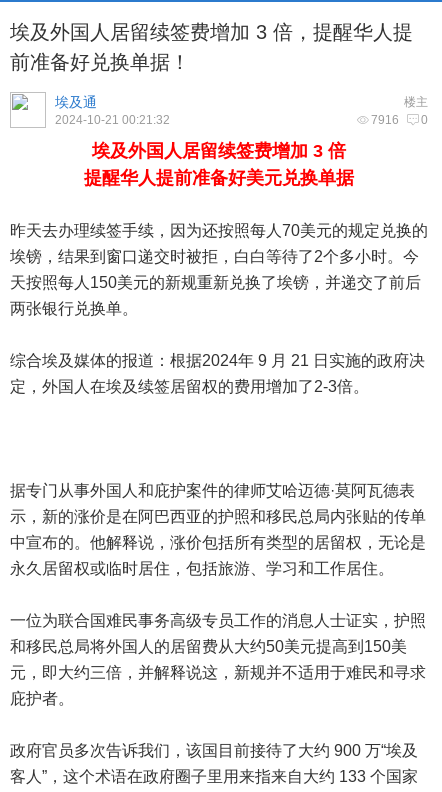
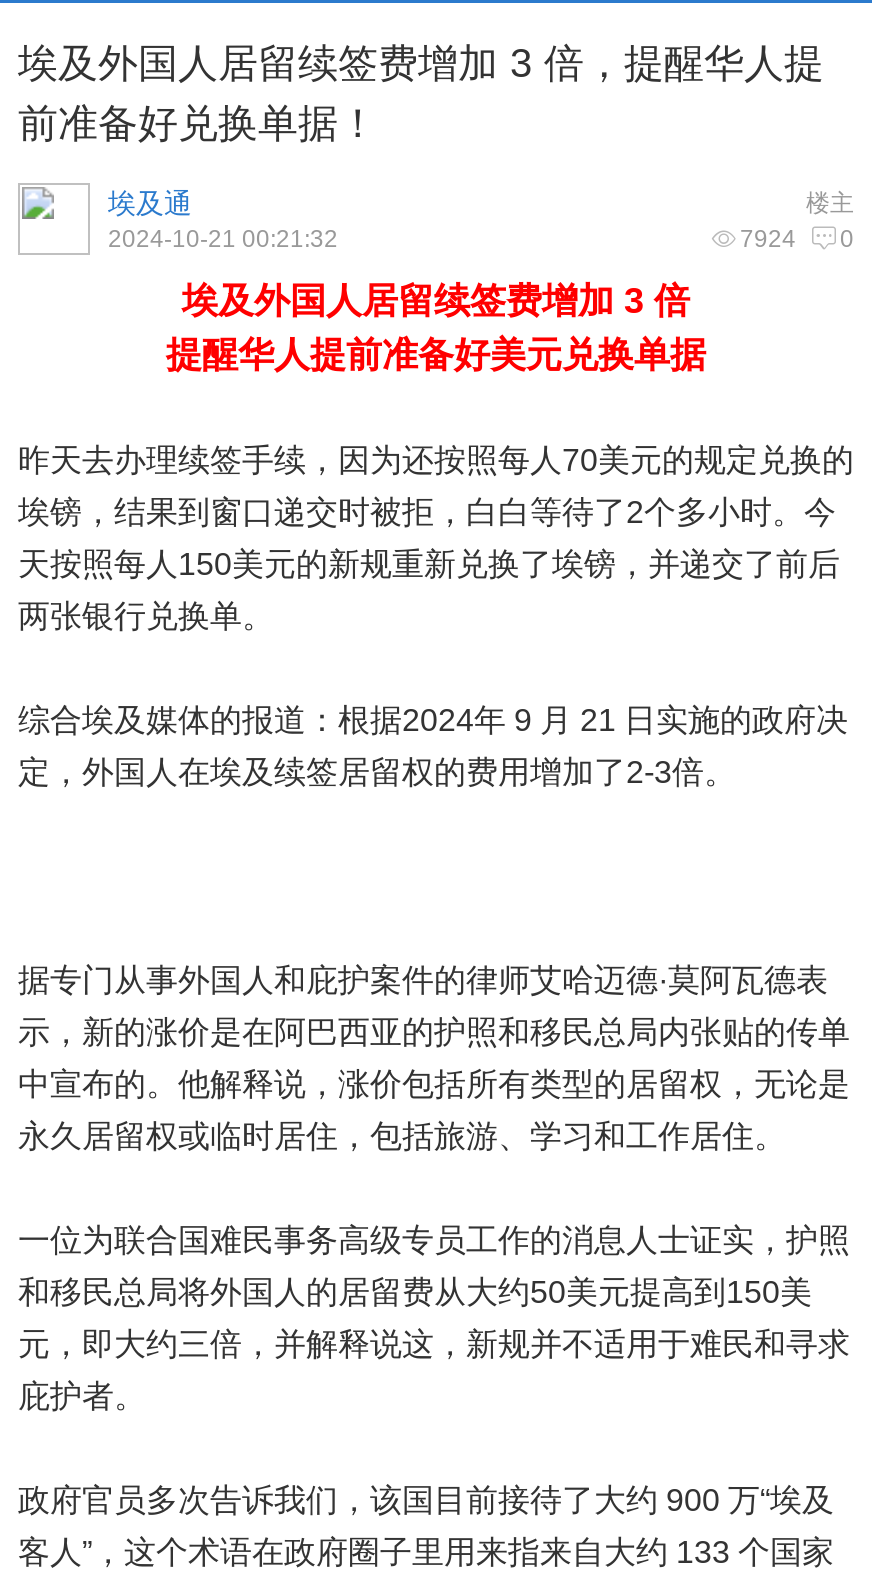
- 7916 0
+ 7924 0
